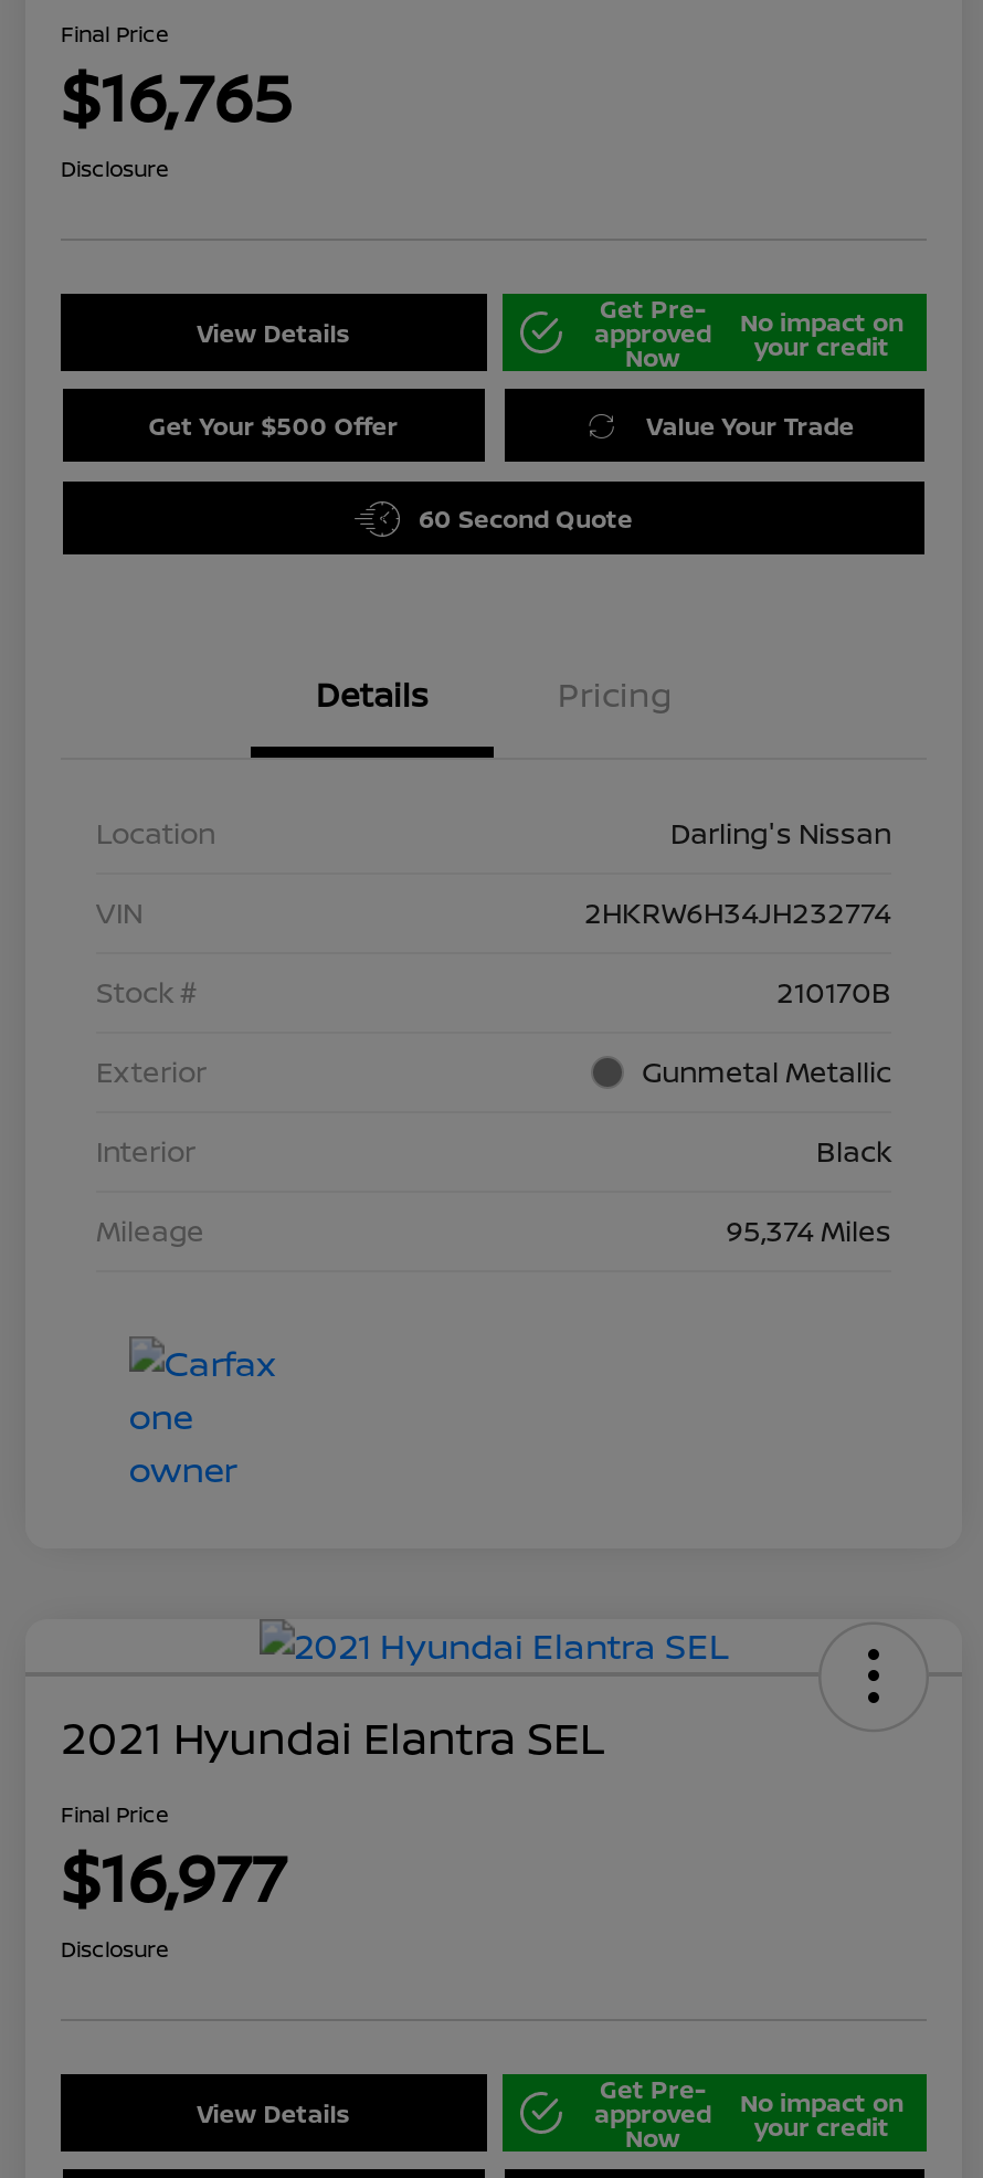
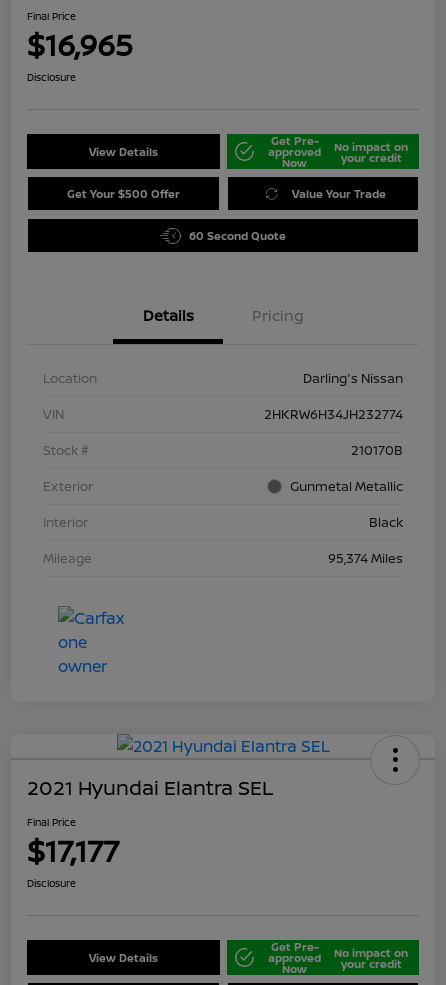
- $16,765
+ $16,965

- $16,977
+ $17,177
